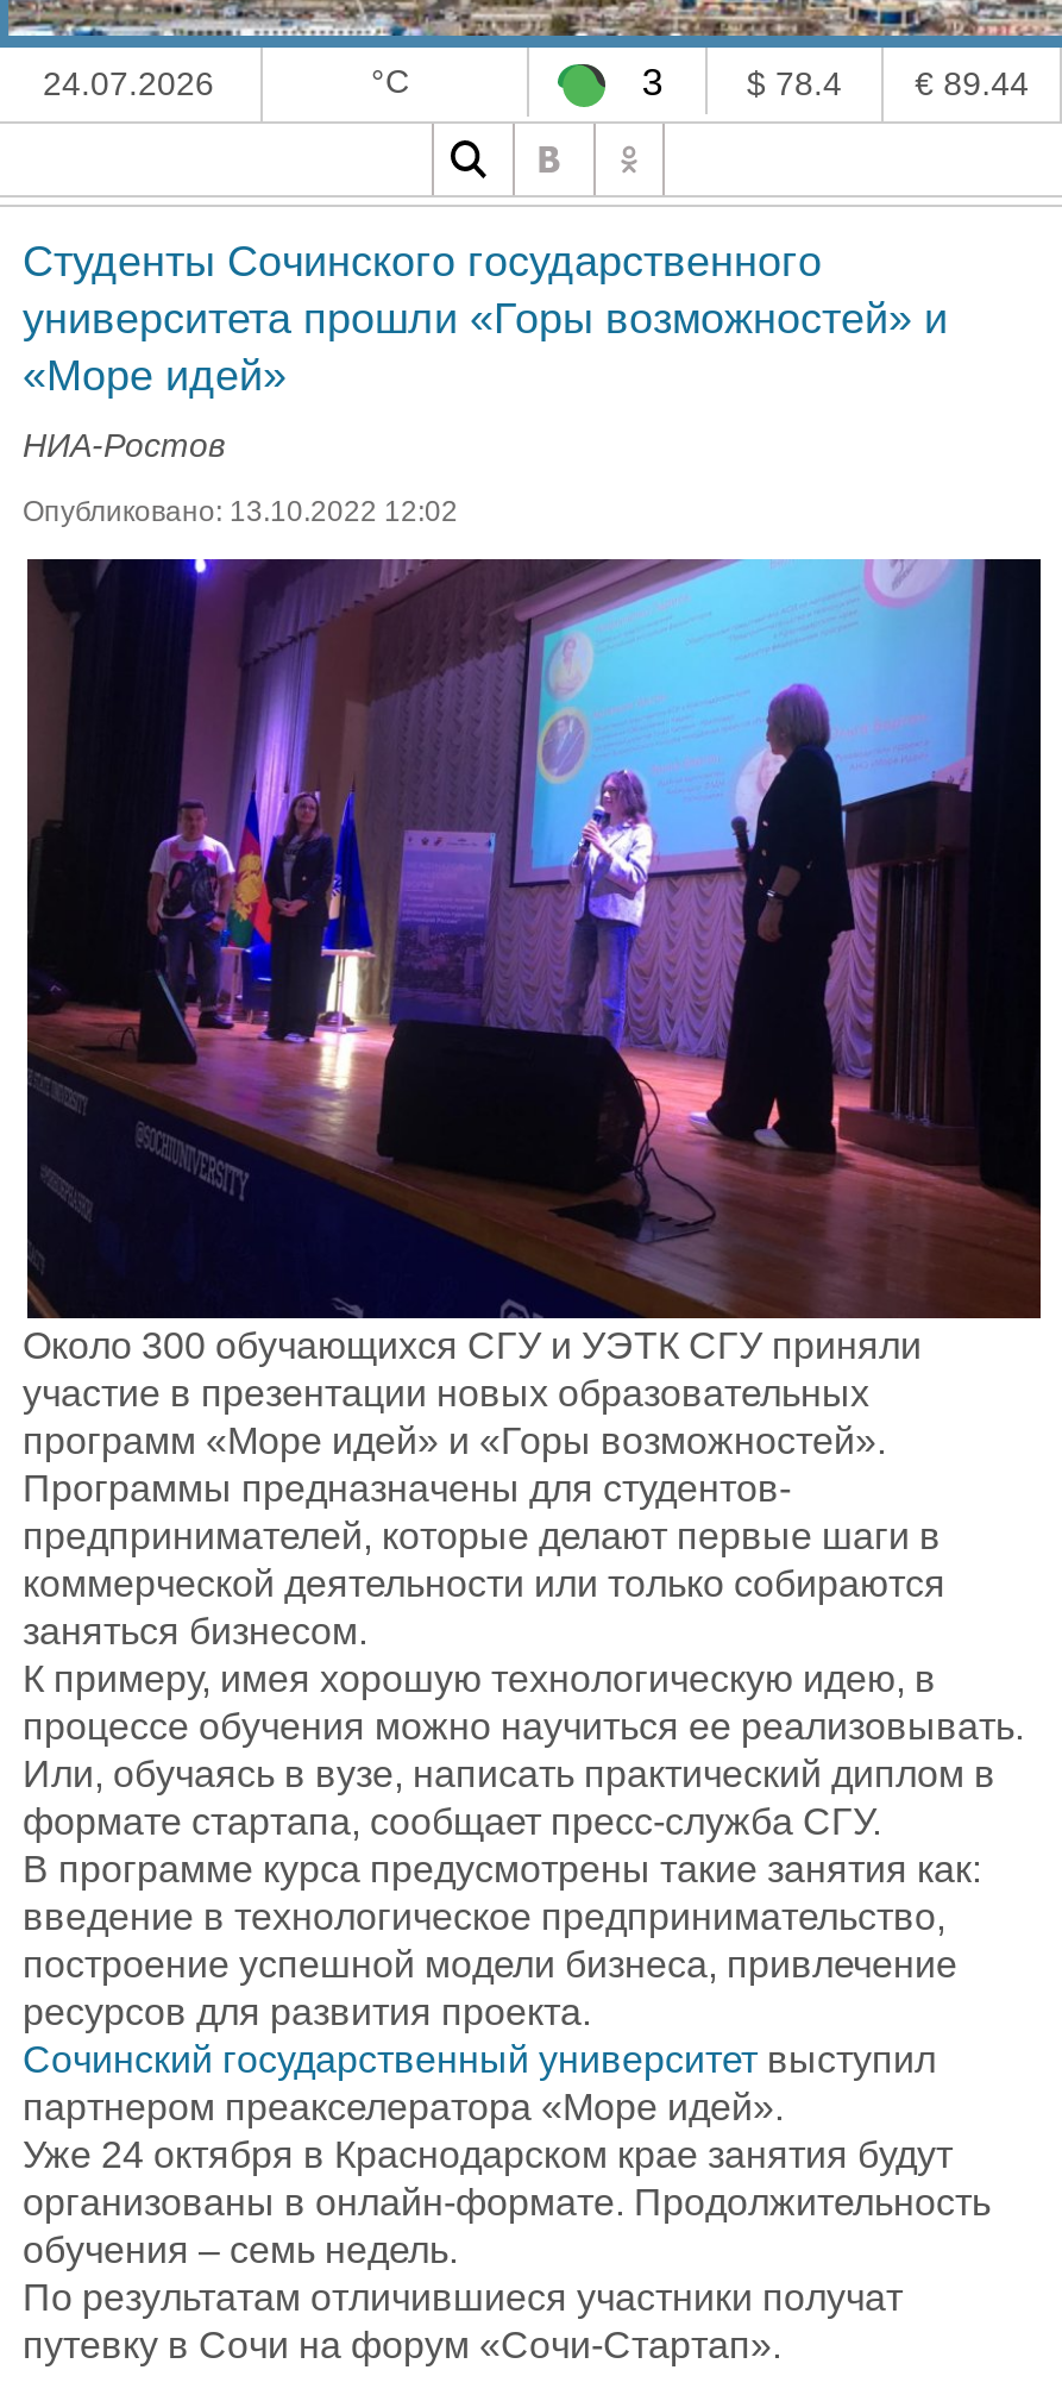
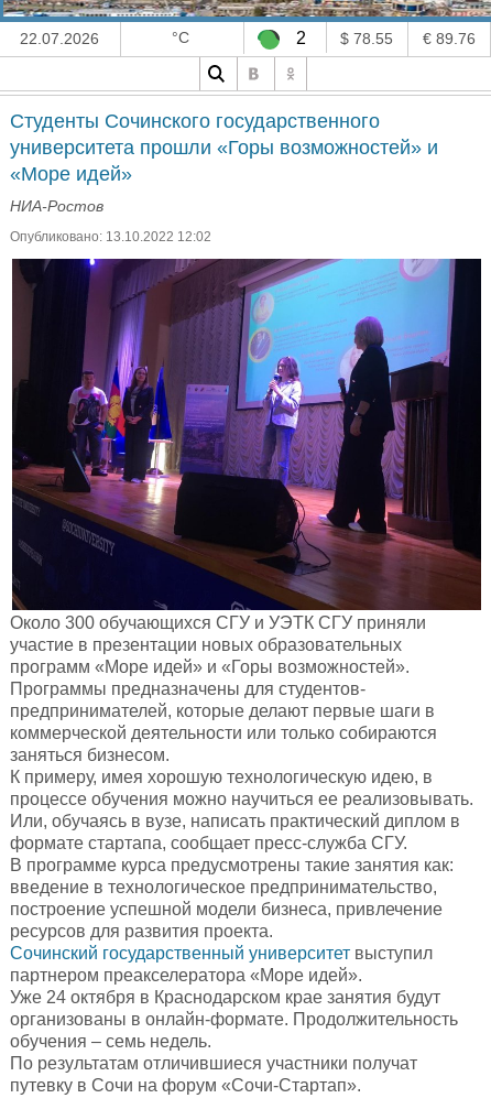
- 24.07.2026
+ 22.07.2026

- 3
+ 2

- $ 78.4
+ $ 78.55

- € 89.44
+ € 89.76
